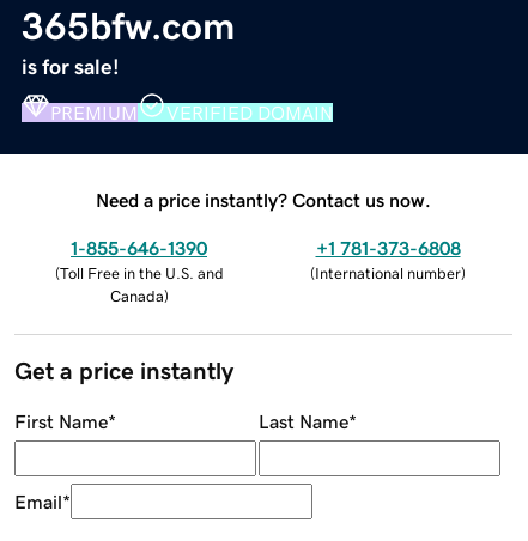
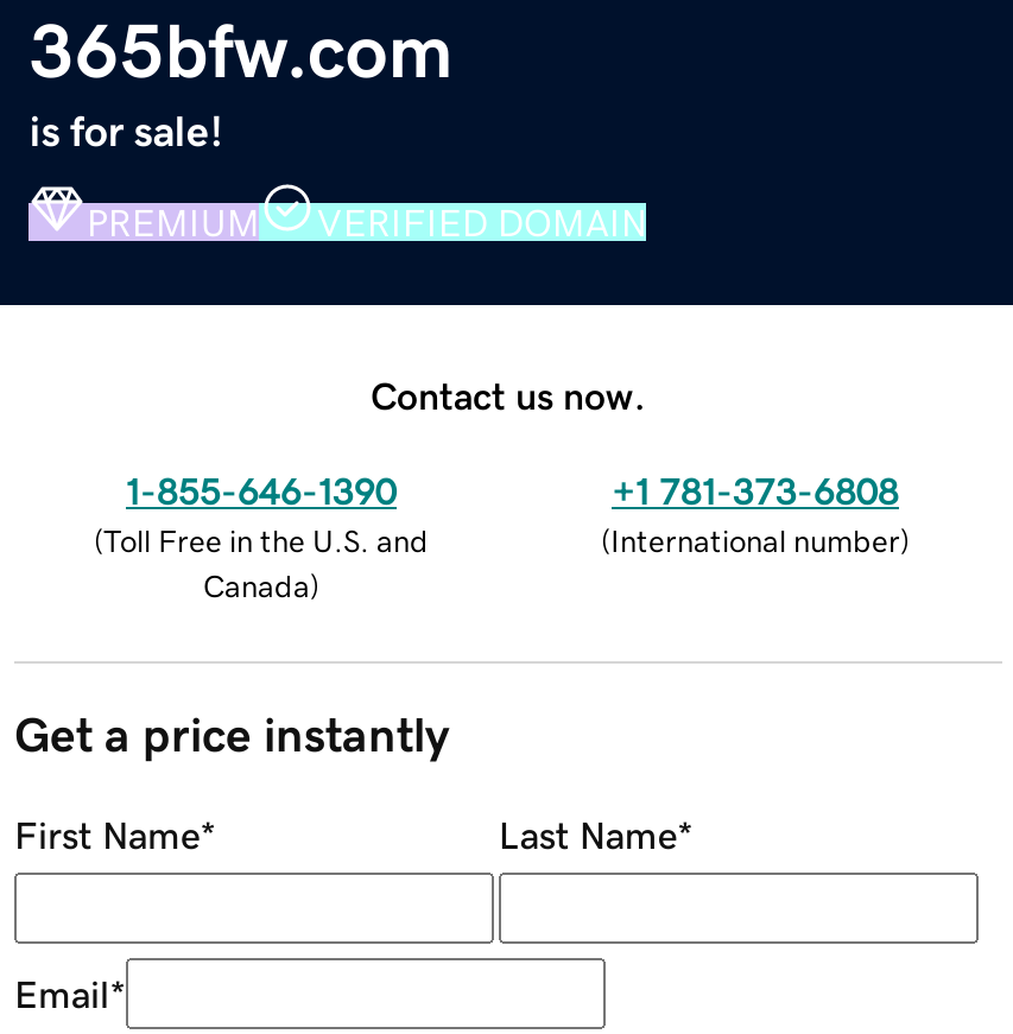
- Need a price instantly? Contact us now.
+ Contact us now.
